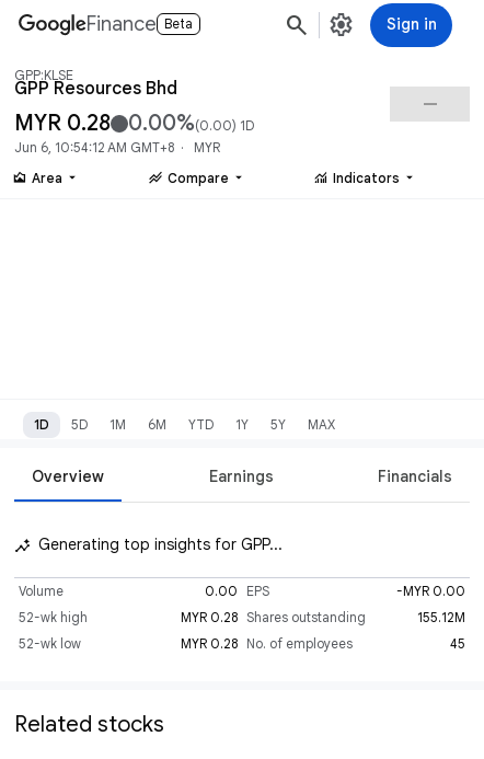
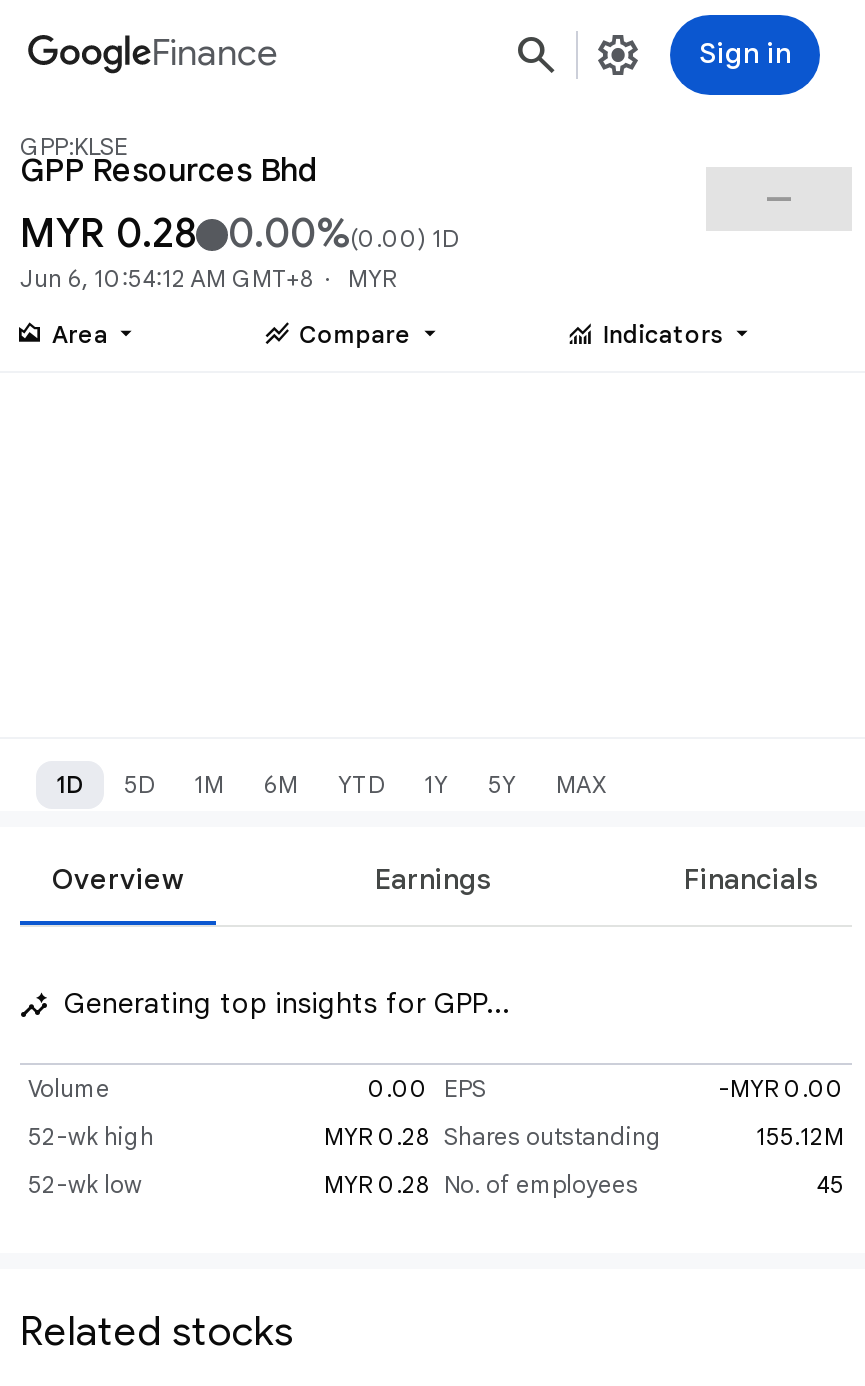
- Finance Beta
+ Finance
